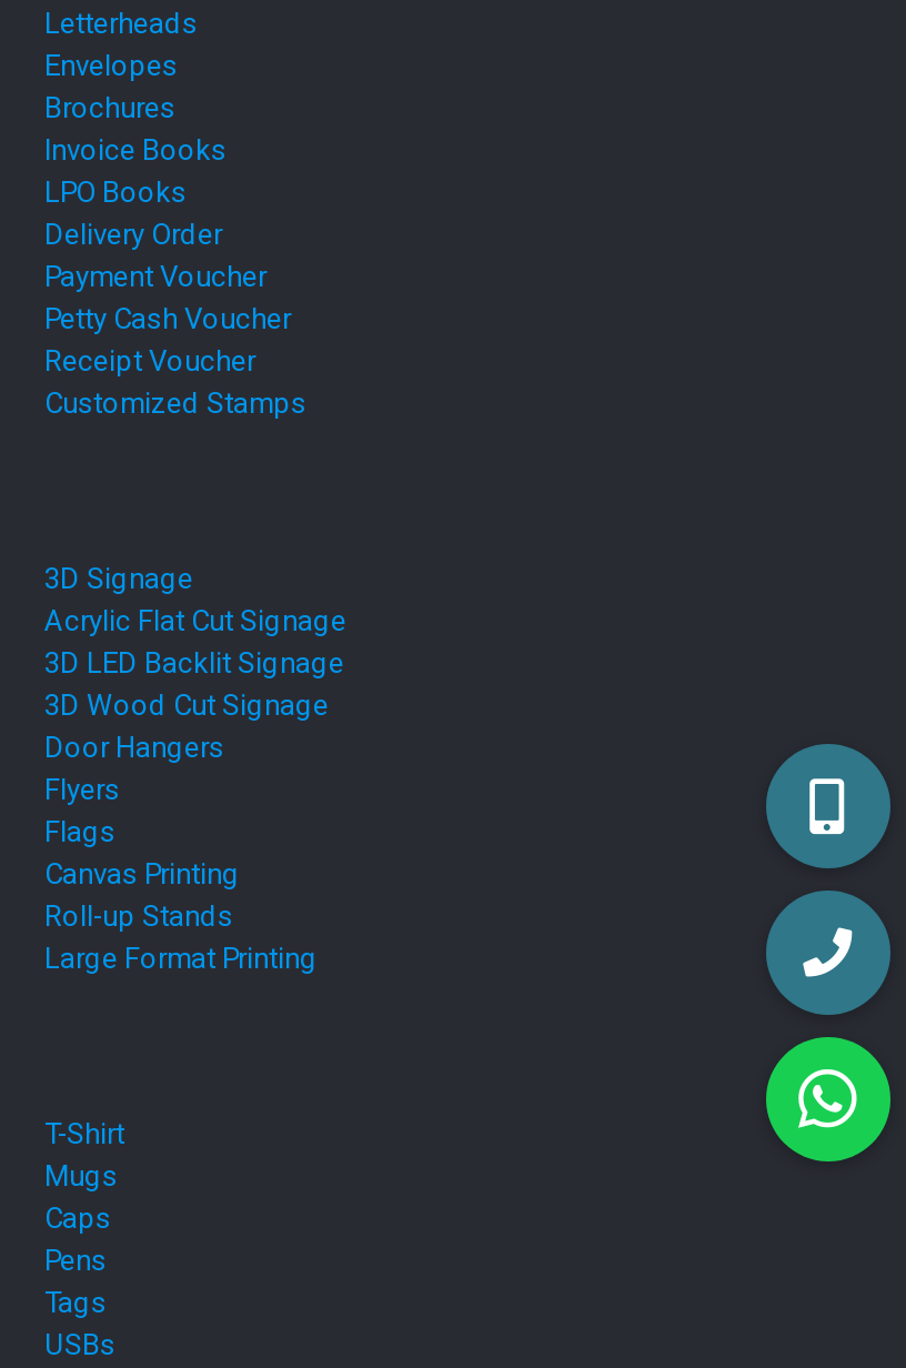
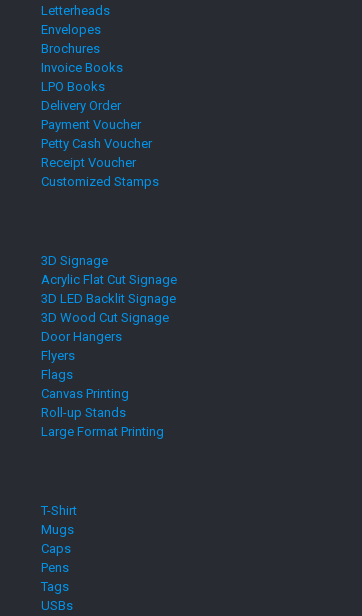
- [image]

- [image]

- [image]
